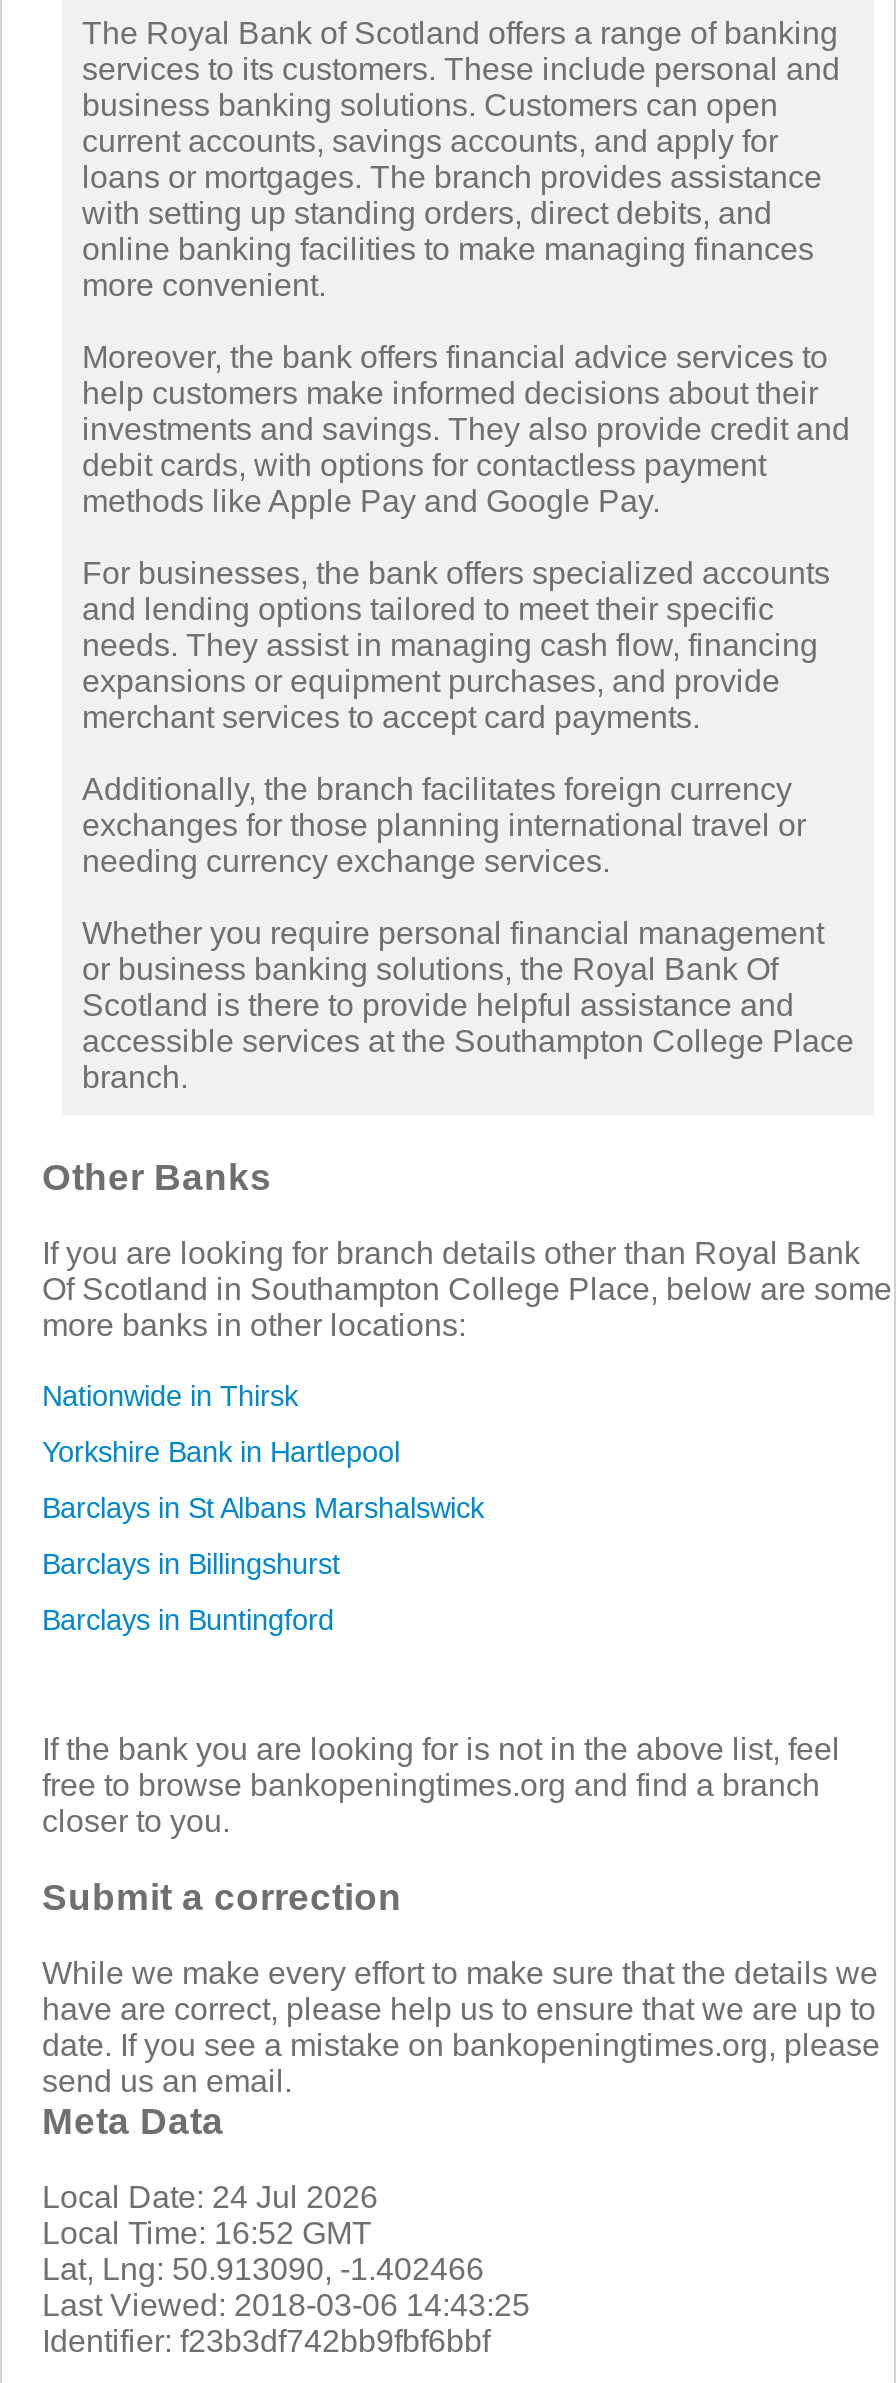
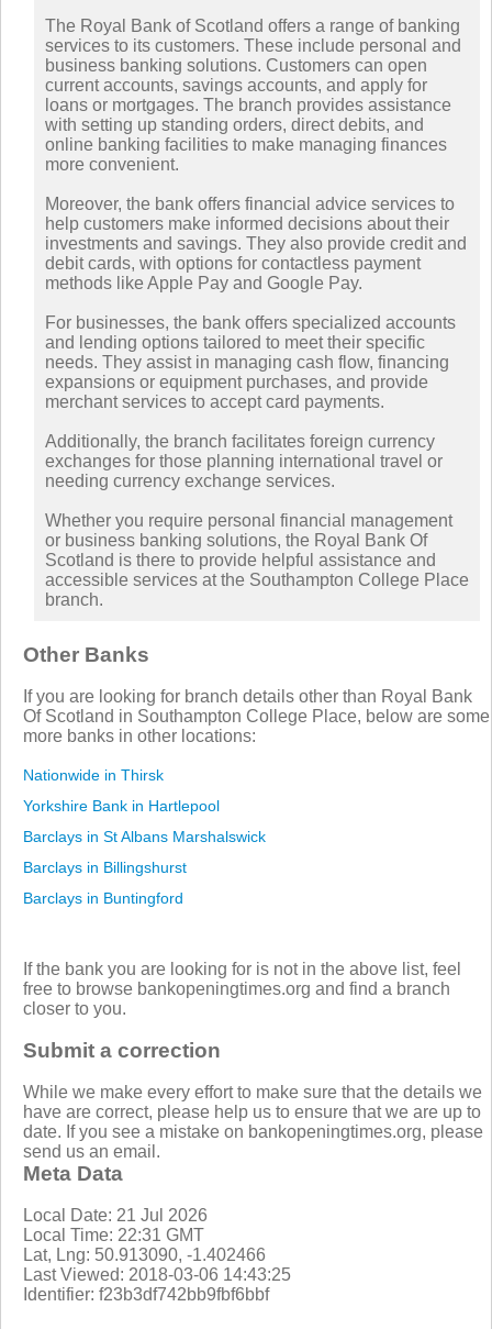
- Local Date: 24 Jul 2026
+ Local Date: 21 Jul 2026

- Local Time: 16:52 GMT
+ Local Time: 22:31 GMT
